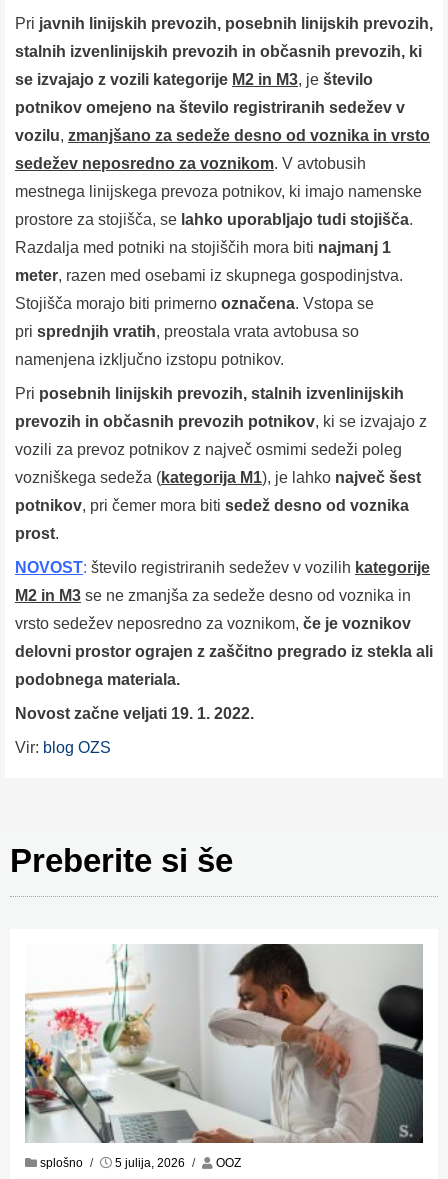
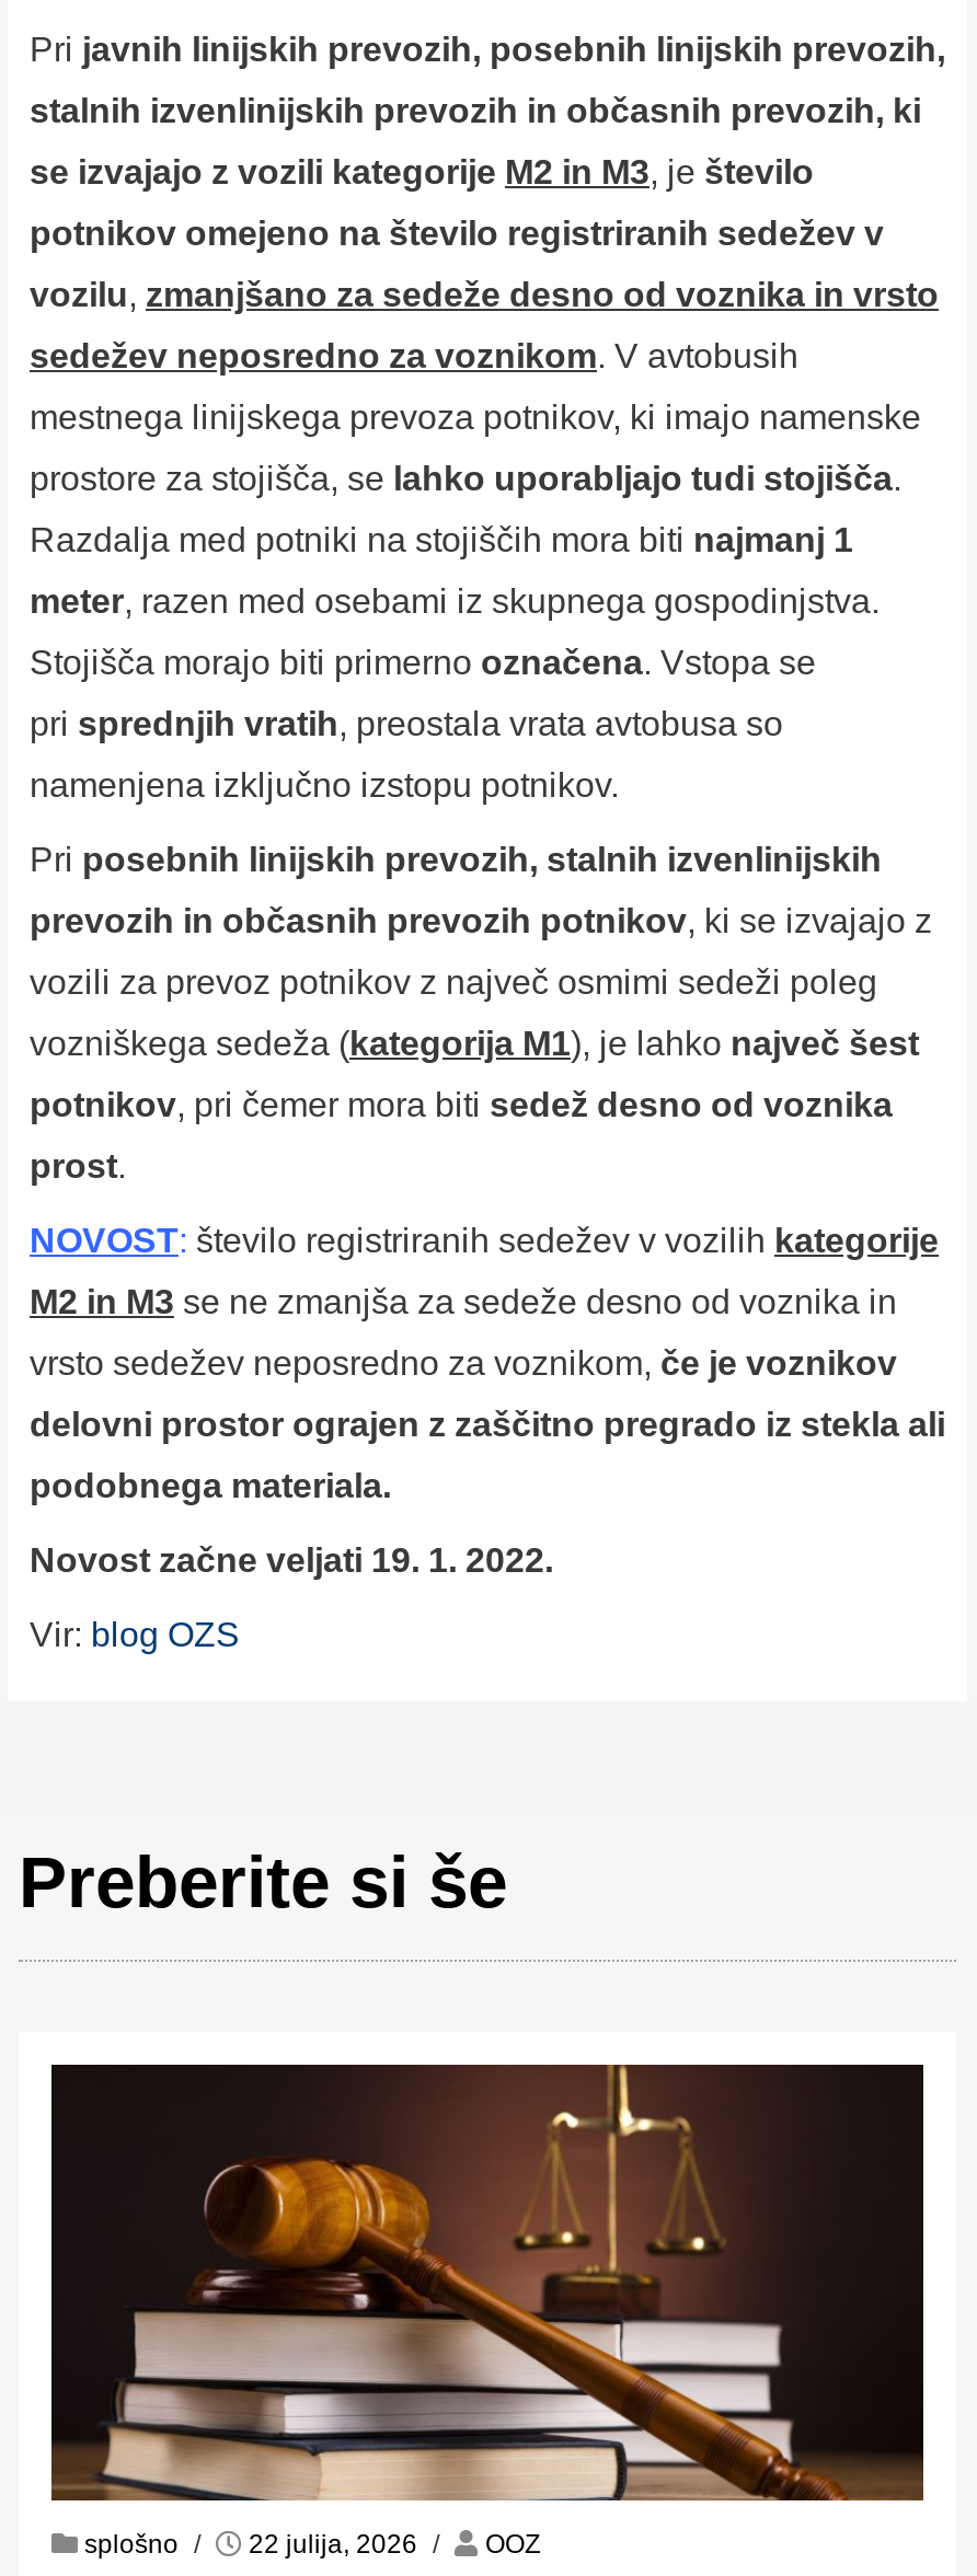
- [image]
- splošno / 5 julija, 2026 / OOZ
+ [image]
+ splošno / 22 julija, 2026 / OOZ
